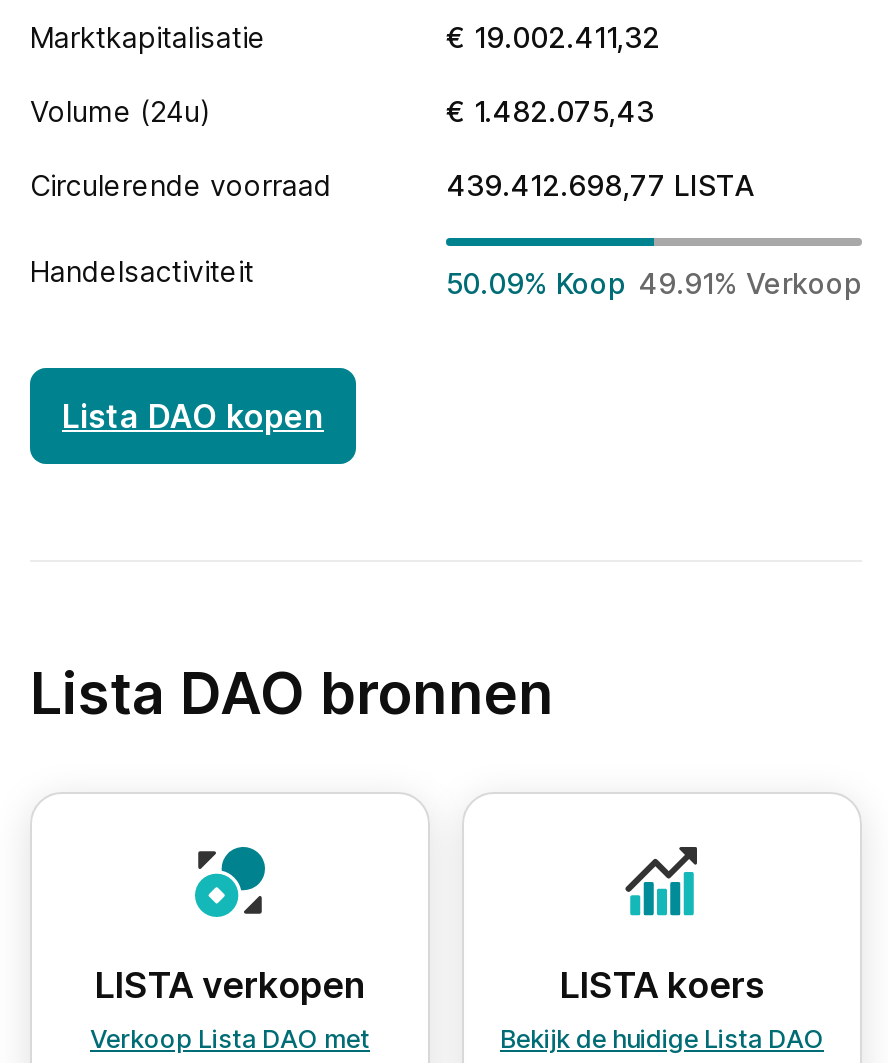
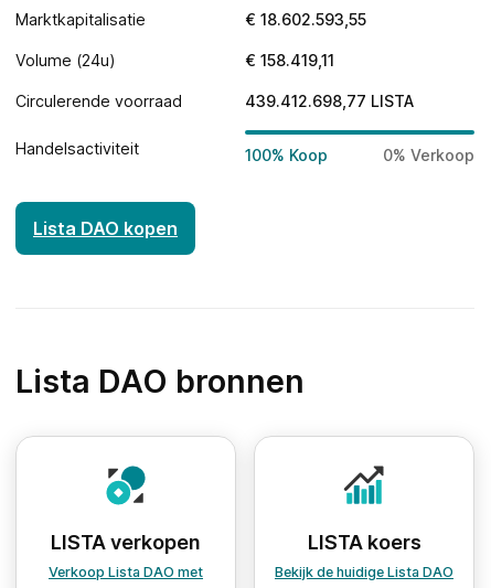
- €19.002.411,32
+ €18.602.593,55

- €1.482.075,43
+ €158.419,11

- 50.09% Koop 49.91% Verkoop
+ 100% Koop
+ 0% Verkoop
